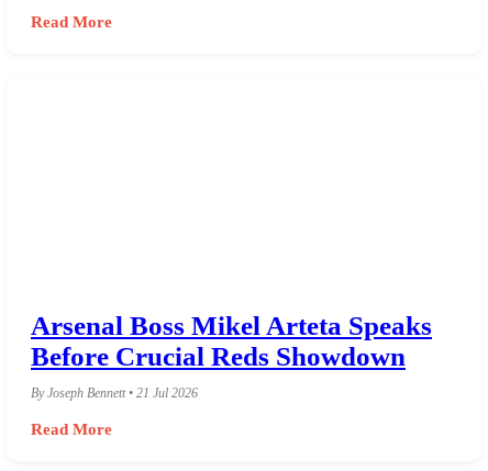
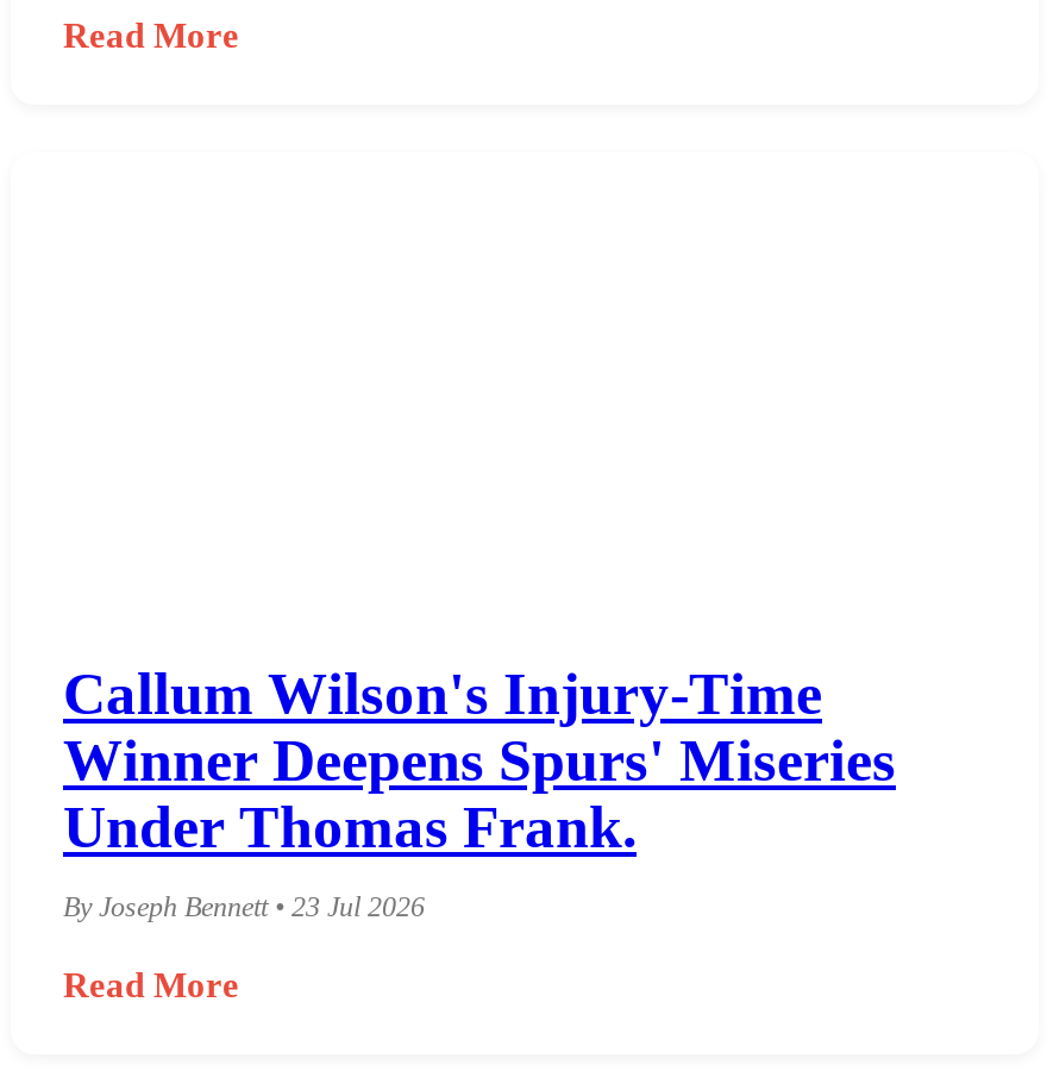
- Arsenal Boss Mikel Arteta Speaks
- Before Crucial Reds Showdown
+ Callum Wilson's Injury-Time
+ Winner Deepens Spurs' Miseries
+ Under Thomas Frank.

- By Joseph Bennett • 21 Jul 2026
+ By Joseph Bennett • 23 Jul 2026
